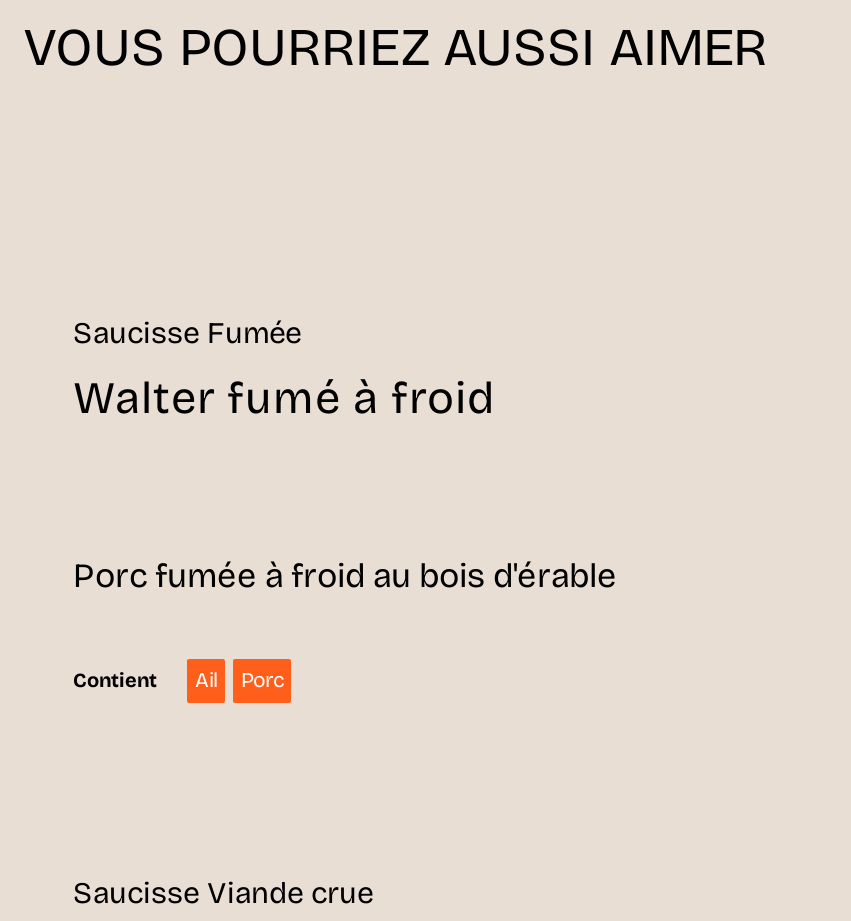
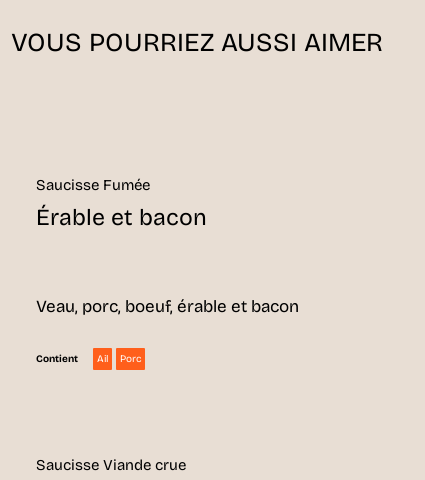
- Walter fumé à froid
+ Érable et bacon

- Porc fumée à froid au bois d'érable
+ Veau, porc, boeuf, érable et bacon
